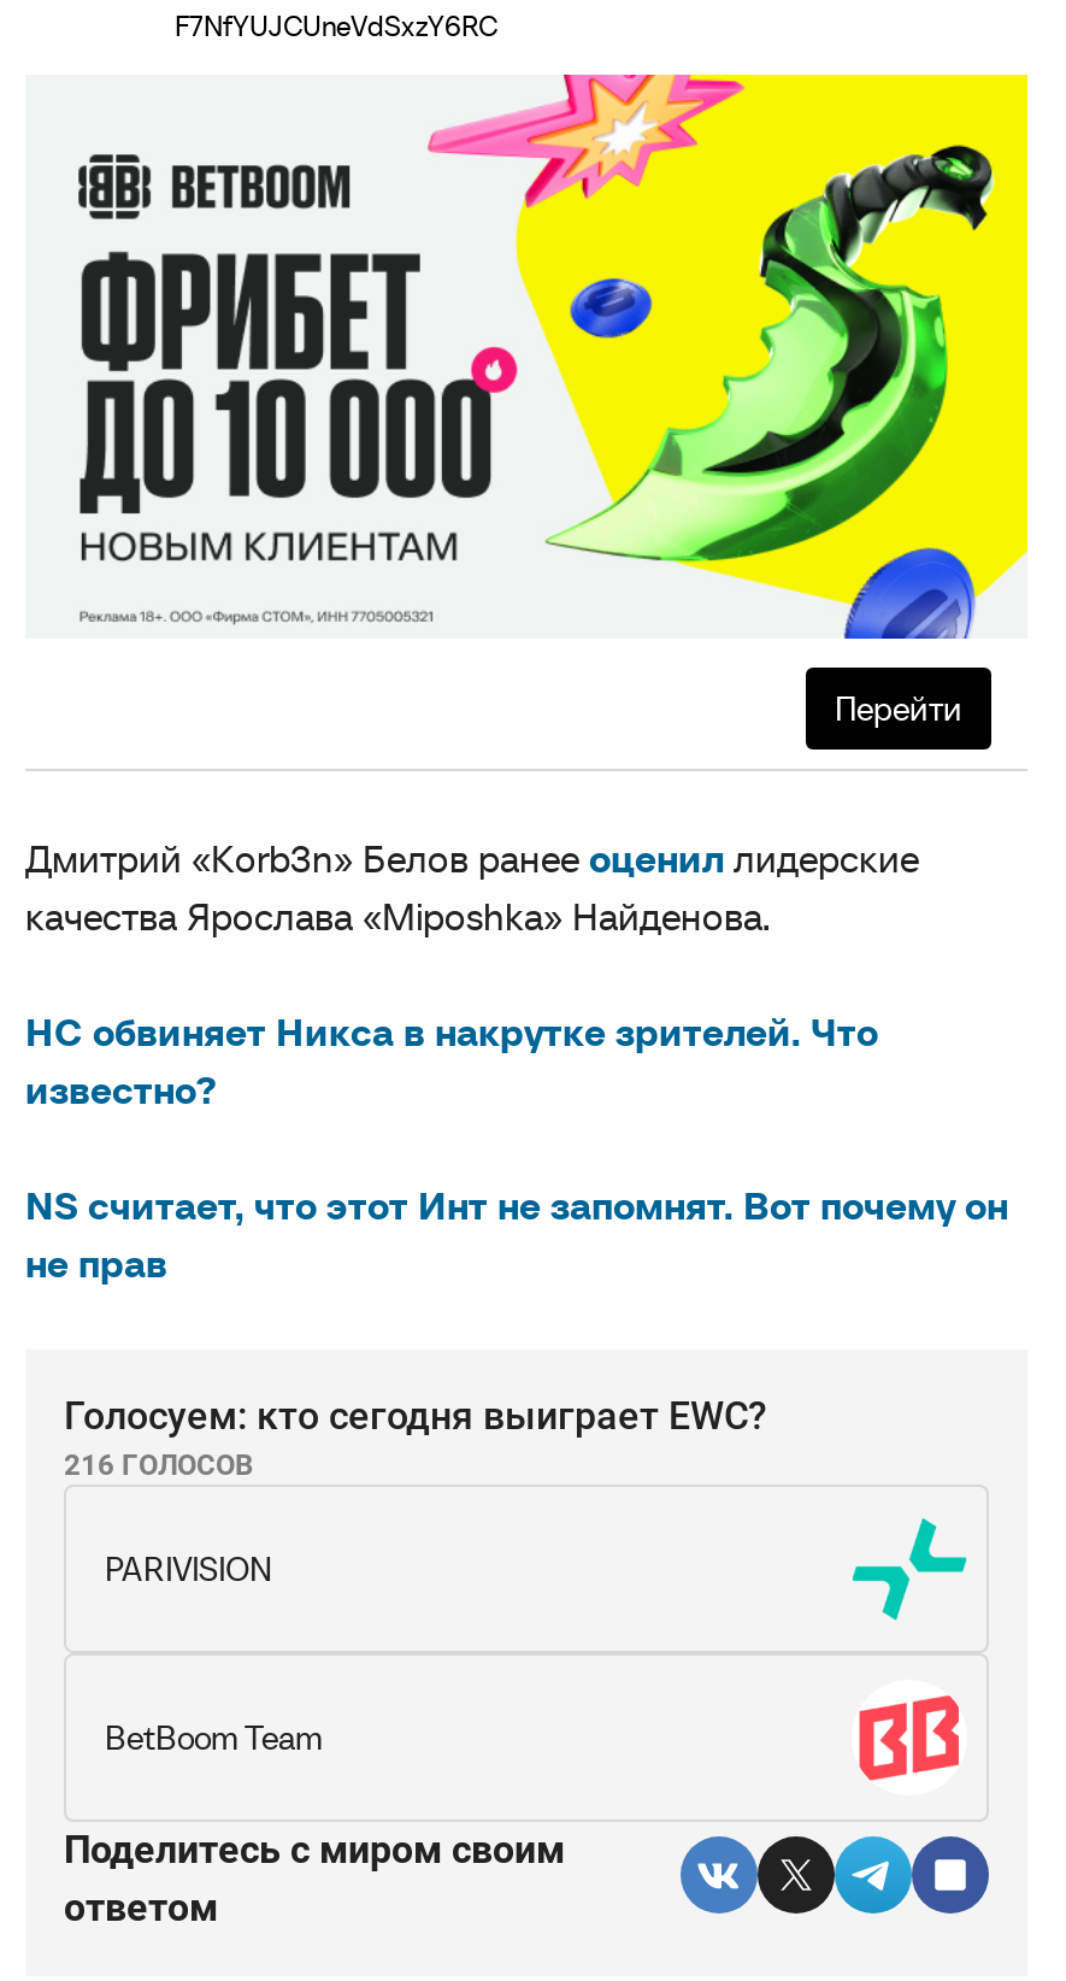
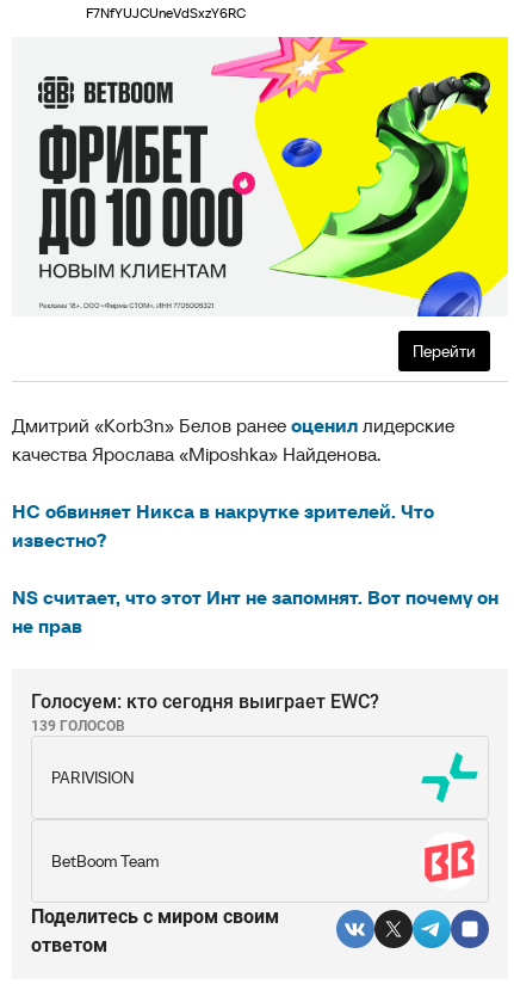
- 216 ГОЛОСОВ
+ 139 ГОЛОСОВ
